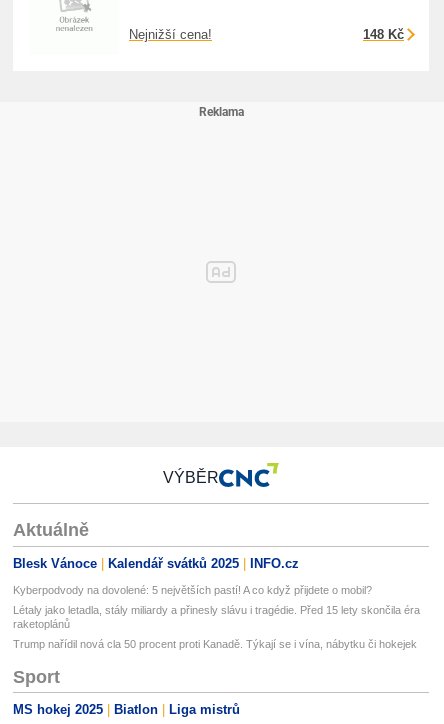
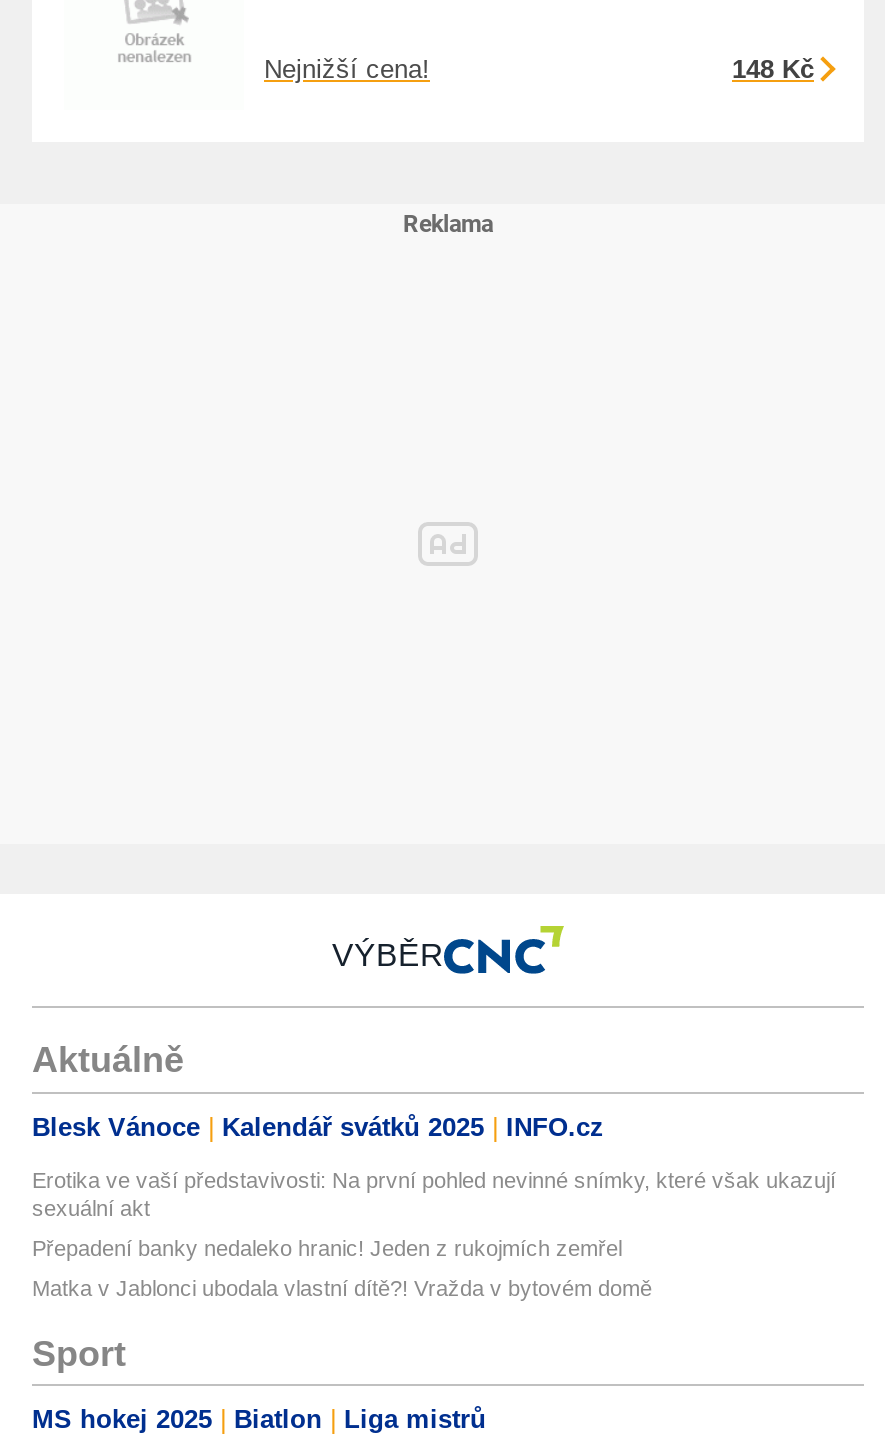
- Kyberpodvody na dovolené: 5 největších pastí! A co když přijdete o mobil?
+ Erotika ve vaší představivosti: Na první pohled nevinné snímky, které však ukazují
+ sexuální akt

- Létaly jako letadla, stály miliardy a přinesly slávu i tragédie. Před 15 lety skončila éra
- raketoplánů
+ Přepadení banky nedaleko hranic! Jeden z rukojmích zemřel

- Trump nařídil nová cla 50 procent proti Kanadě. Týkají se i vína, nábytku či hokejek
+ Matka v Jablonci ubodala vlastní dítě?! Vražda v bytovém domě
